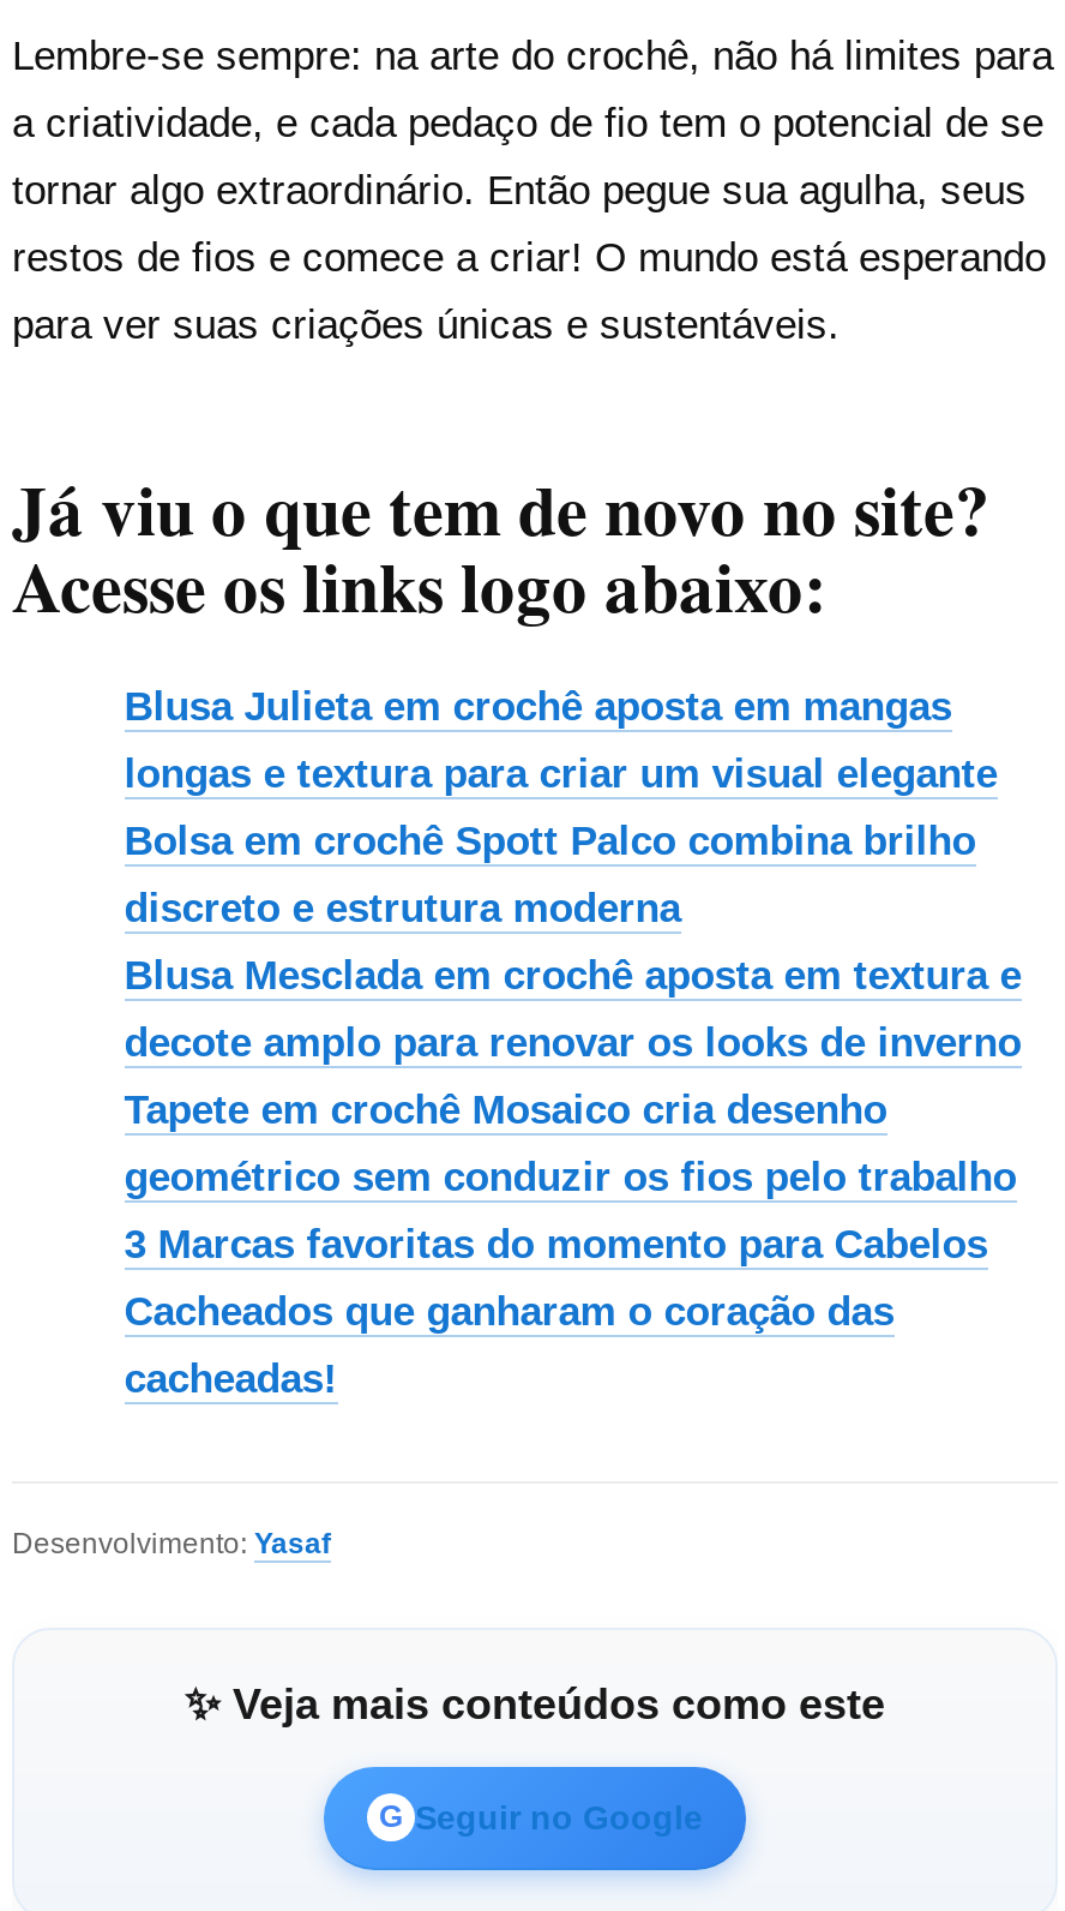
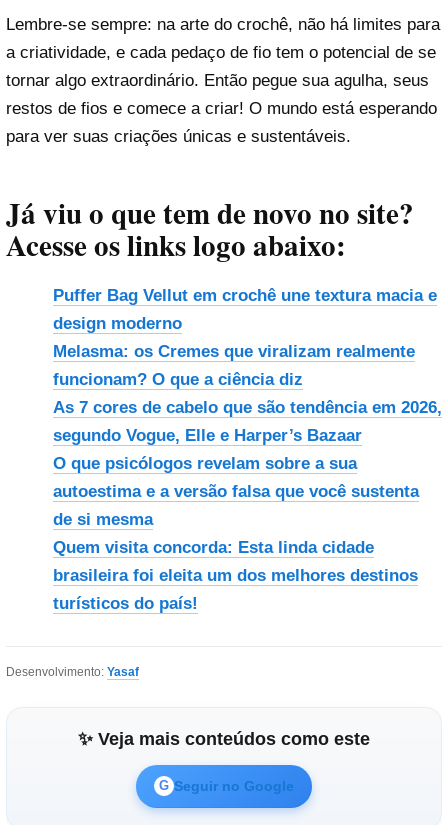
- Blusa Julieta em crochê aposta em mangas
- longas e textura para criar um visual elegante
- Bolsa em crochê Spott Palco combina brilho
- discreto e estrutura moderna
- Blusa Mesclada em crochê aposta em textura e
- decote amplo para renovar os looks de inverno
- Tapete em crochê Mosaico cria desenho
- geométrico sem conduzir os fios pelo trabalho
- 3 Marcas favoritas do momento para Cabelos
- Cacheados que ganharam o coração das
- cacheadas!
+ Puffer Bag Vellut em crochê une textura macia e
+ design moderno
+ Melasma: os Cremes que viralizam realmente
+ funcionam? O que a ciência diz
+ As 7 cores de cabelo que são tendência em 2026,
+ segundo Vogue, Elle e Harper’s Bazaar
+ O que psicólogos revelam sobre a sua
+ autoestima e a versão falsa que você sustenta
+ de si mesma
+ Quem visita concorda: Esta linda cidade
+ brasileira foi eleita um dos melhores destinos
+ turísticos do país!
